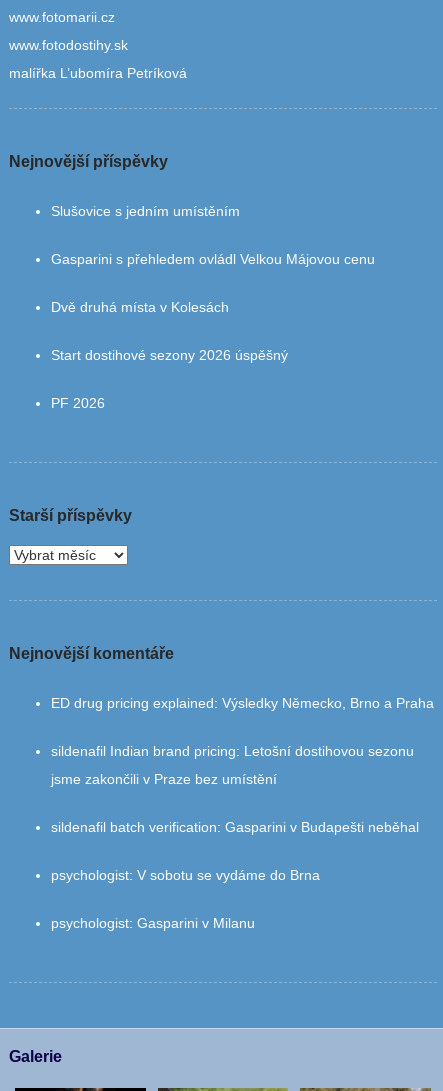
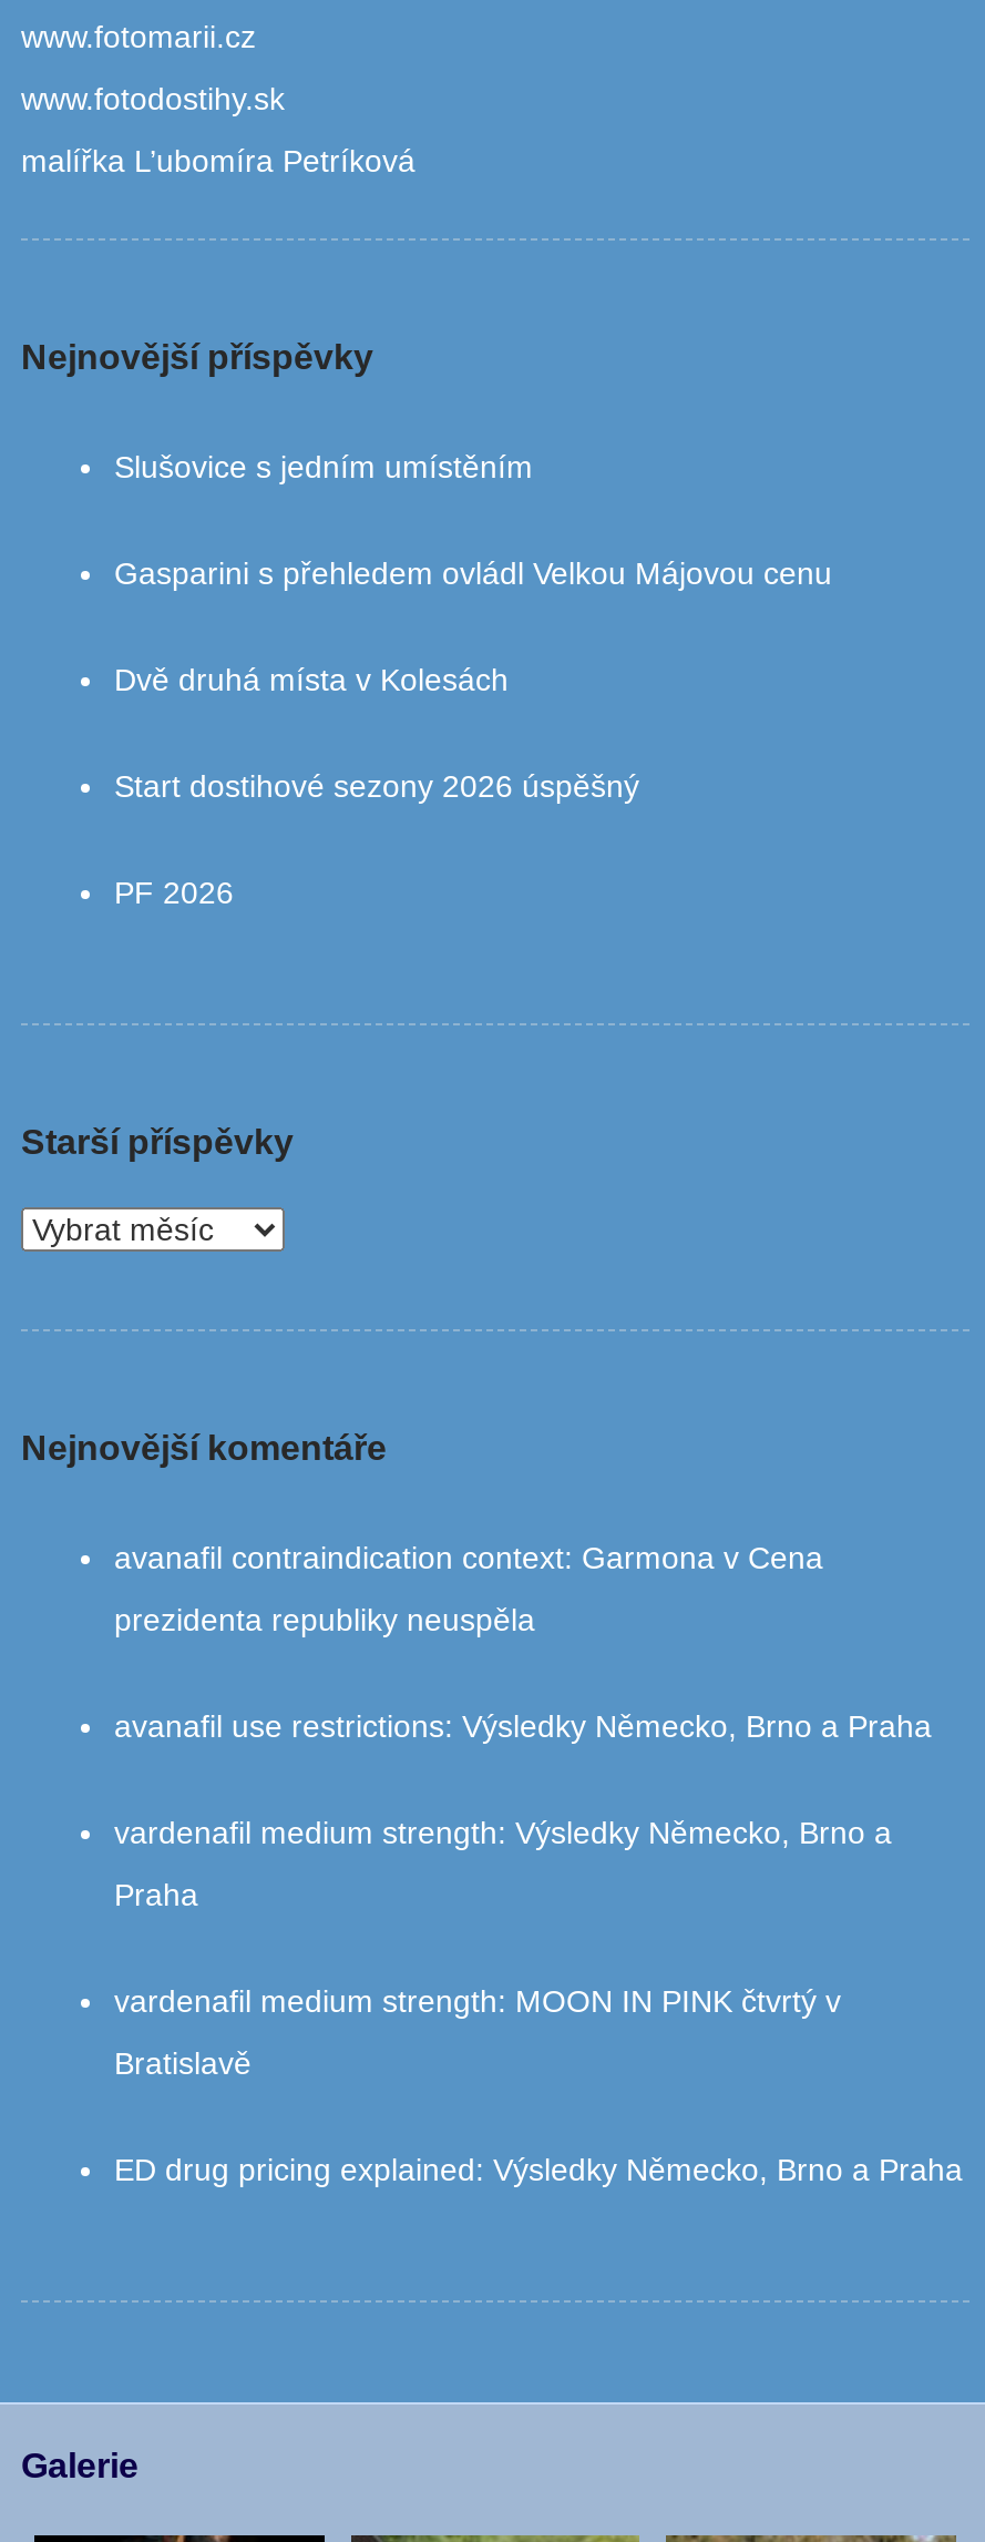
+ avanafil contraindication context: Garmona v Cena
+ prezidenta republiky neuspěla
+ avanafil use restrictions: Výsledky Německo, Brno a Praha
+ vardenafil medium strength: Výsledky Německo, Brno a
+ Praha
+ vardenafil medium strength: MOON IN PINK čtvrtý v
+ Bratislavě

moved down: ED drug pricing explained: Výsledky Německo, Brno a Praha

- sildenafil Indian brand pricing: Letošní dostihovou sezonu
- jsme zakončili v Praze bez umístění
- sildenafil batch verification: Gasparini v Budapešti neběhal
- psychologist: V sobotu se vydáme do Brna
- psychologist: Gasparini v Milanu
